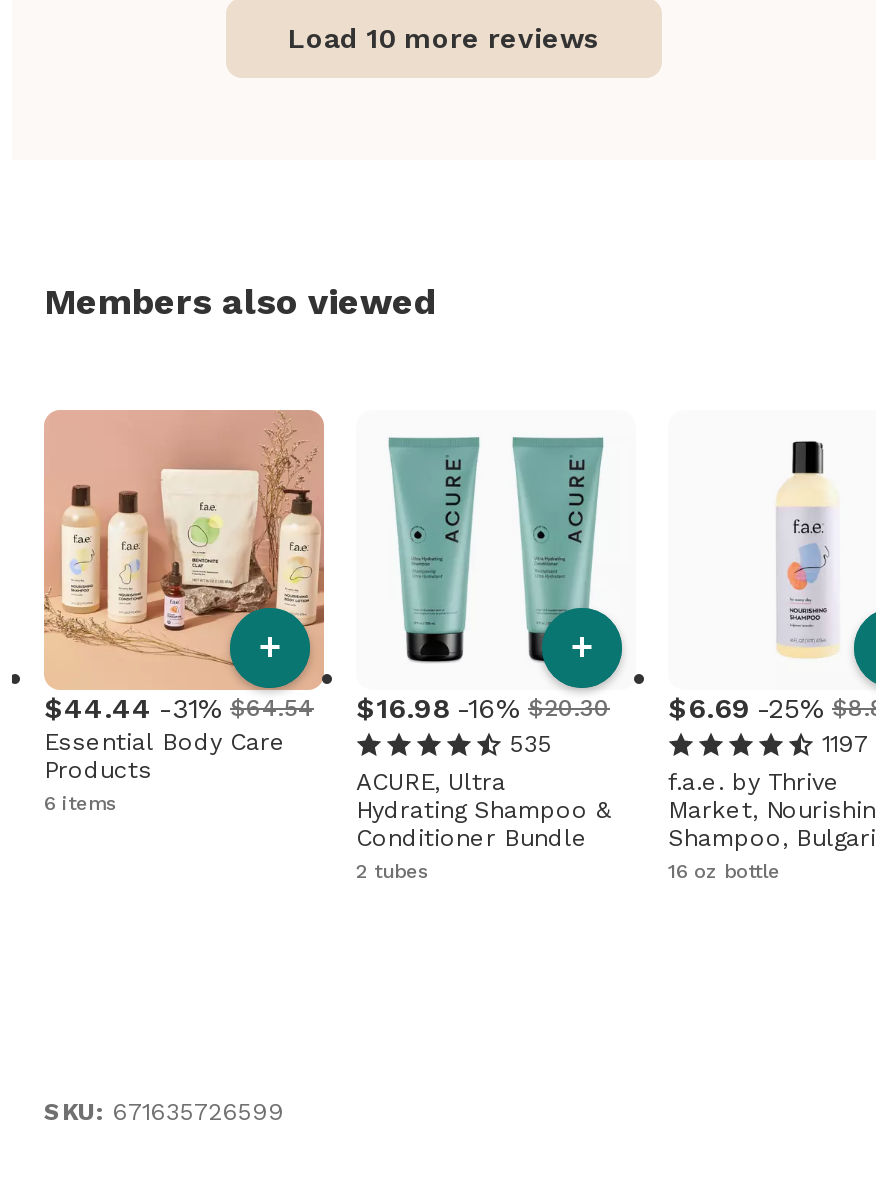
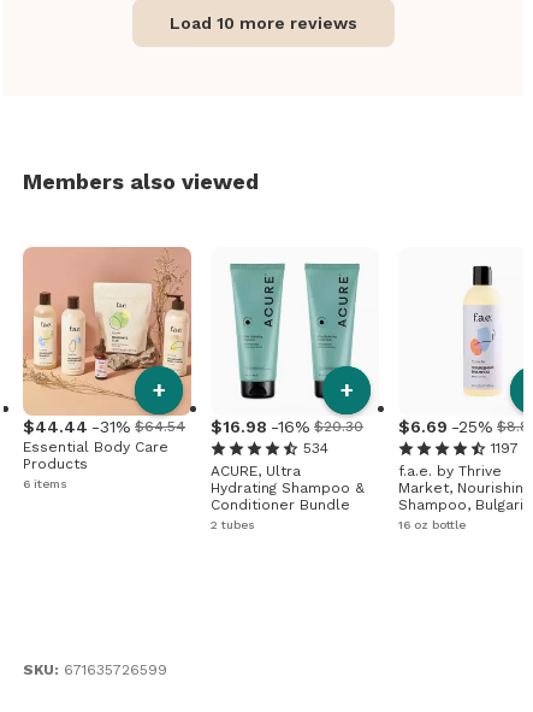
- 535
+ 534
